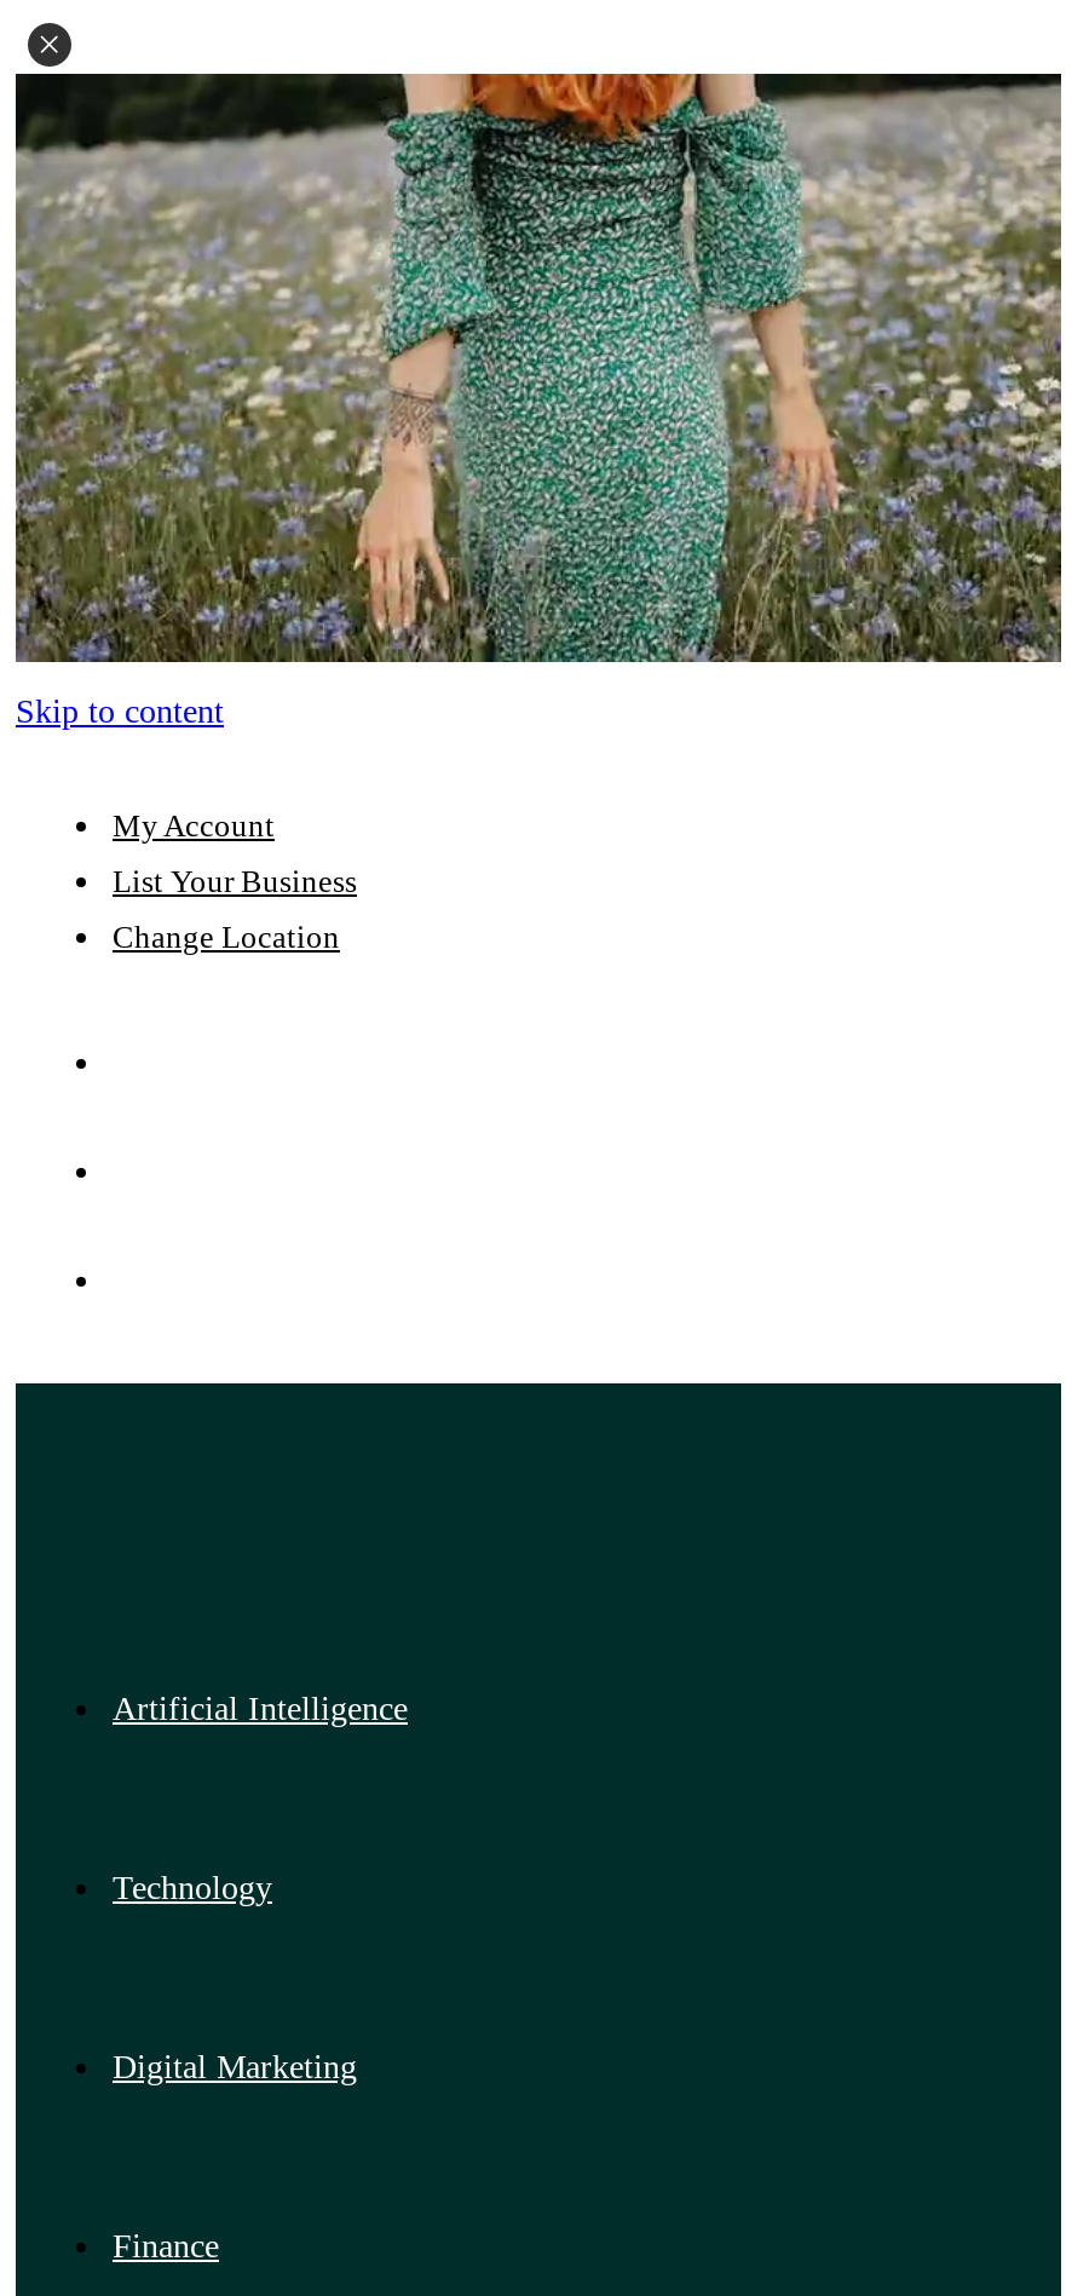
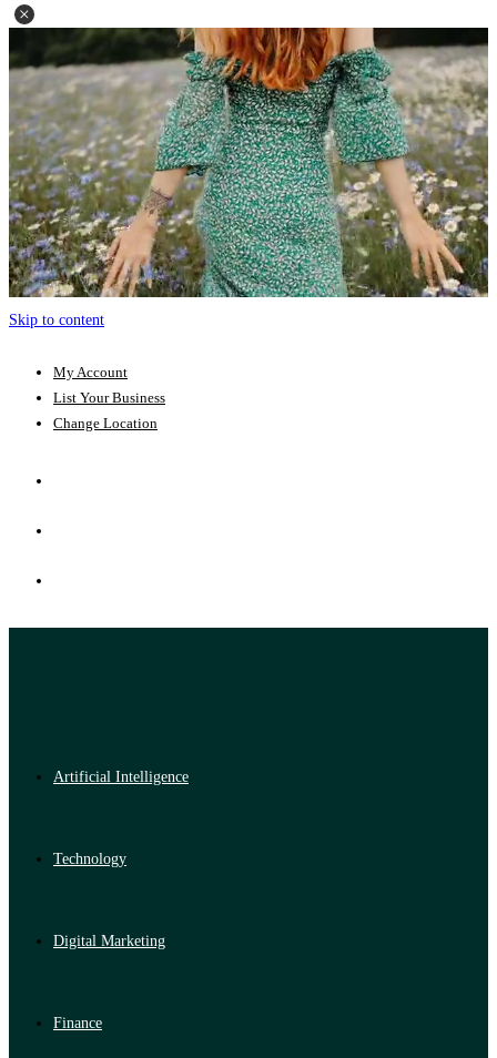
- [image]
+ [image]
